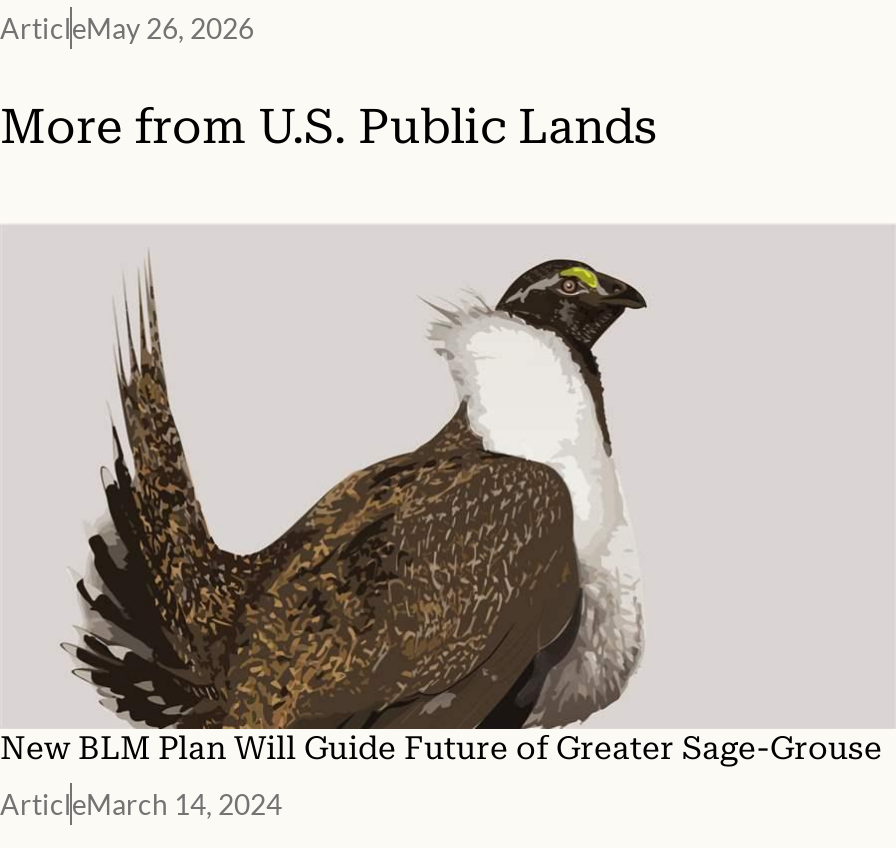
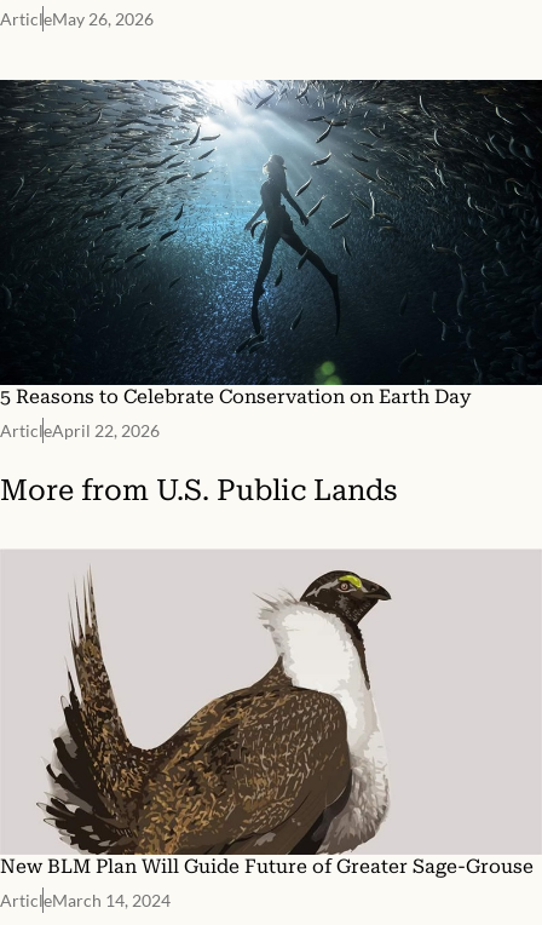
+ [image]
+ 5 Reasons to Celebrate Conservation on Earth Day
+ ArticleApril 22, 2026
